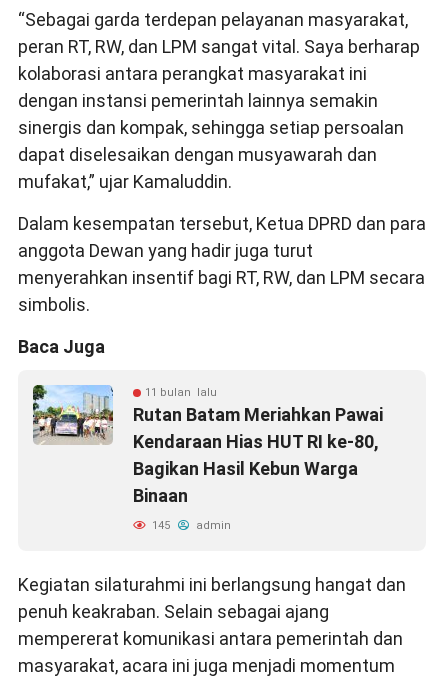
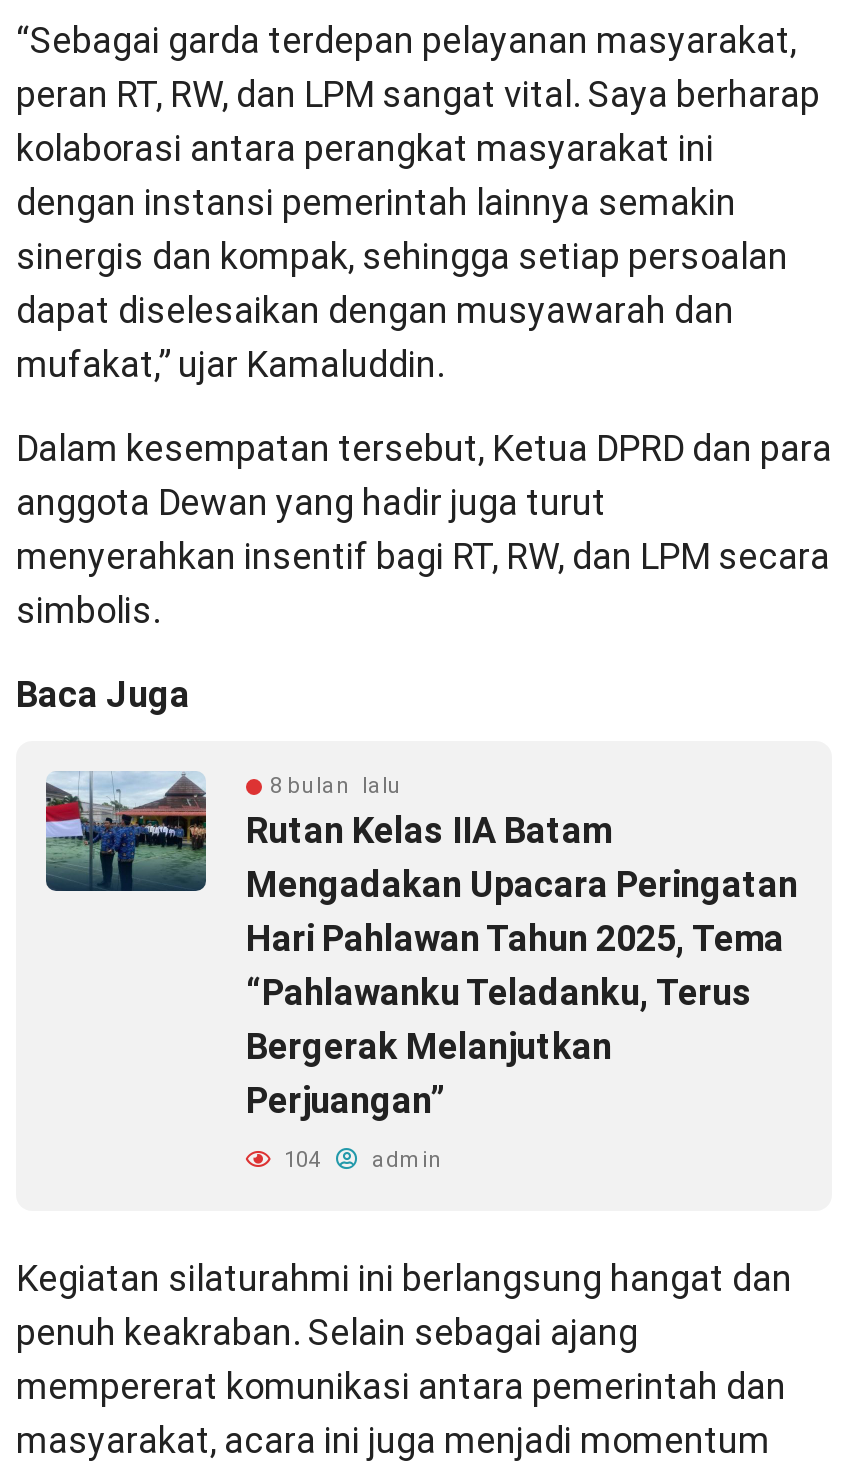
- [image]
- 11 bulan lalu
- Rutan Batam Meriahkan Pawai
- Kendaraan Hias HUT RI ke-80,
- Bagikan Hasil Kebun Warga
- Binaan
+ [image]
+ 8 bulan lalu
+ Rutan Kelas IIA Batam
+ Mengadakan Upacara Peringatan
+ Hari Pahlawan Tahun 2025, Tema
+ “Pahlawanku Teladanku, Terus
+ Bergerak Melanjutkan
+ Perjuangan”

- 145 admin
+ 104 admin
